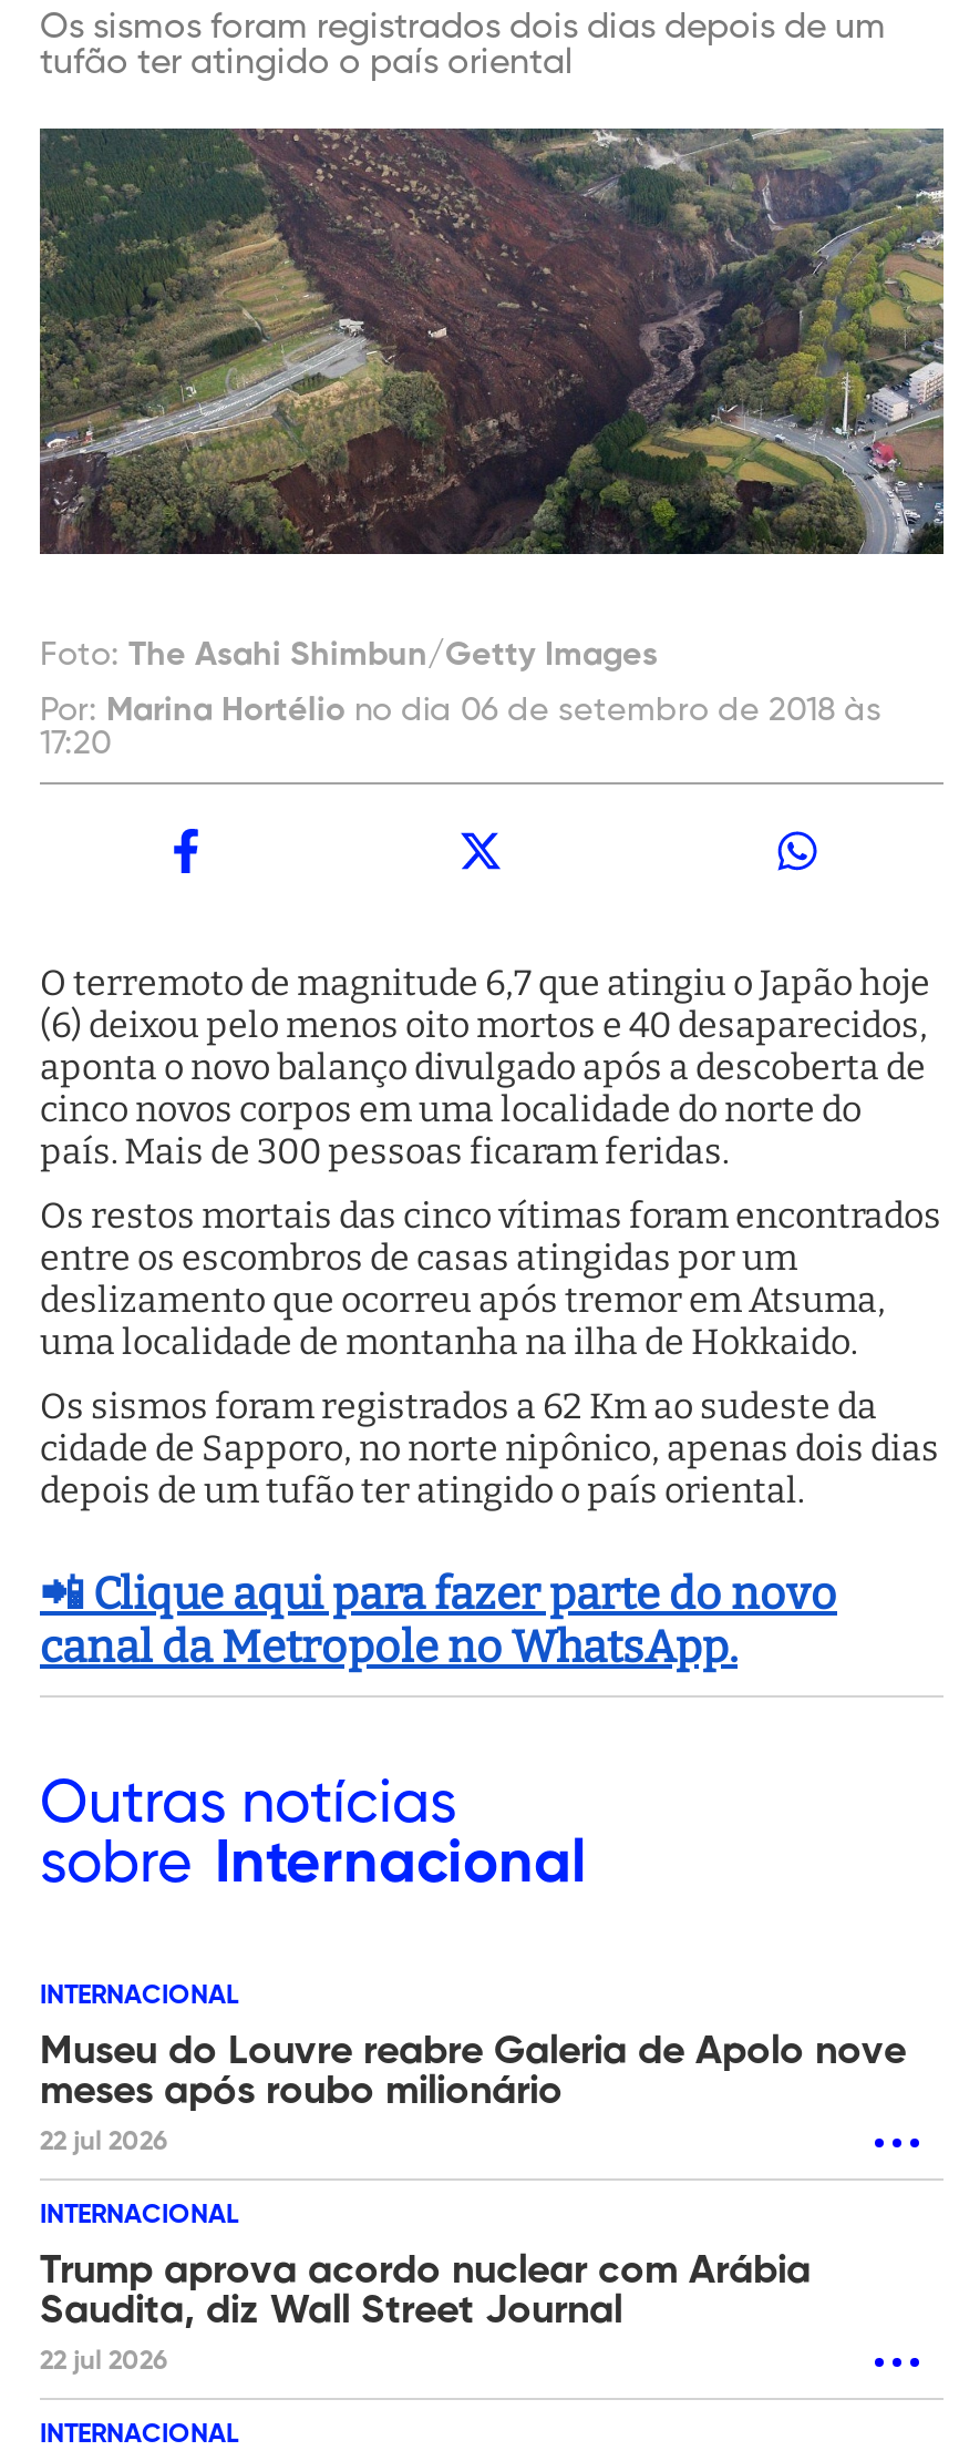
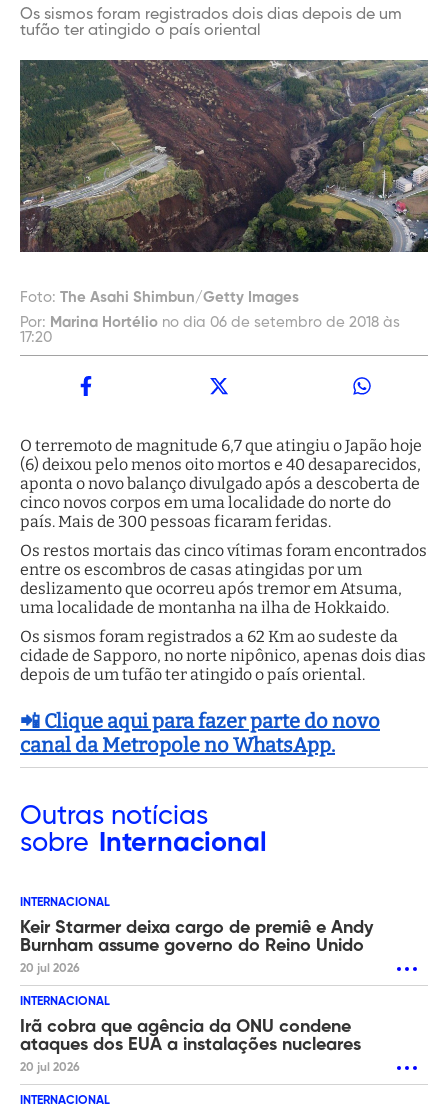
- Museu do Louvre reabre Galeria de Apolo nove
- meses após roubo milionário
- 22 jul 2026
+ Keir Starmer deixa cargo de premiê e Andy
+ Burnham assume governo do Reino Unido
+ 20 jul 2026

- Trump aprova acordo nuclear com Arábia
- Saudita, diz Wall Street Journal
- 22 jul 2026
+ Irã cobra que agência da ONU condene
+ ataques dos EUA a instalações nucleares
+ 20 jul 2026
